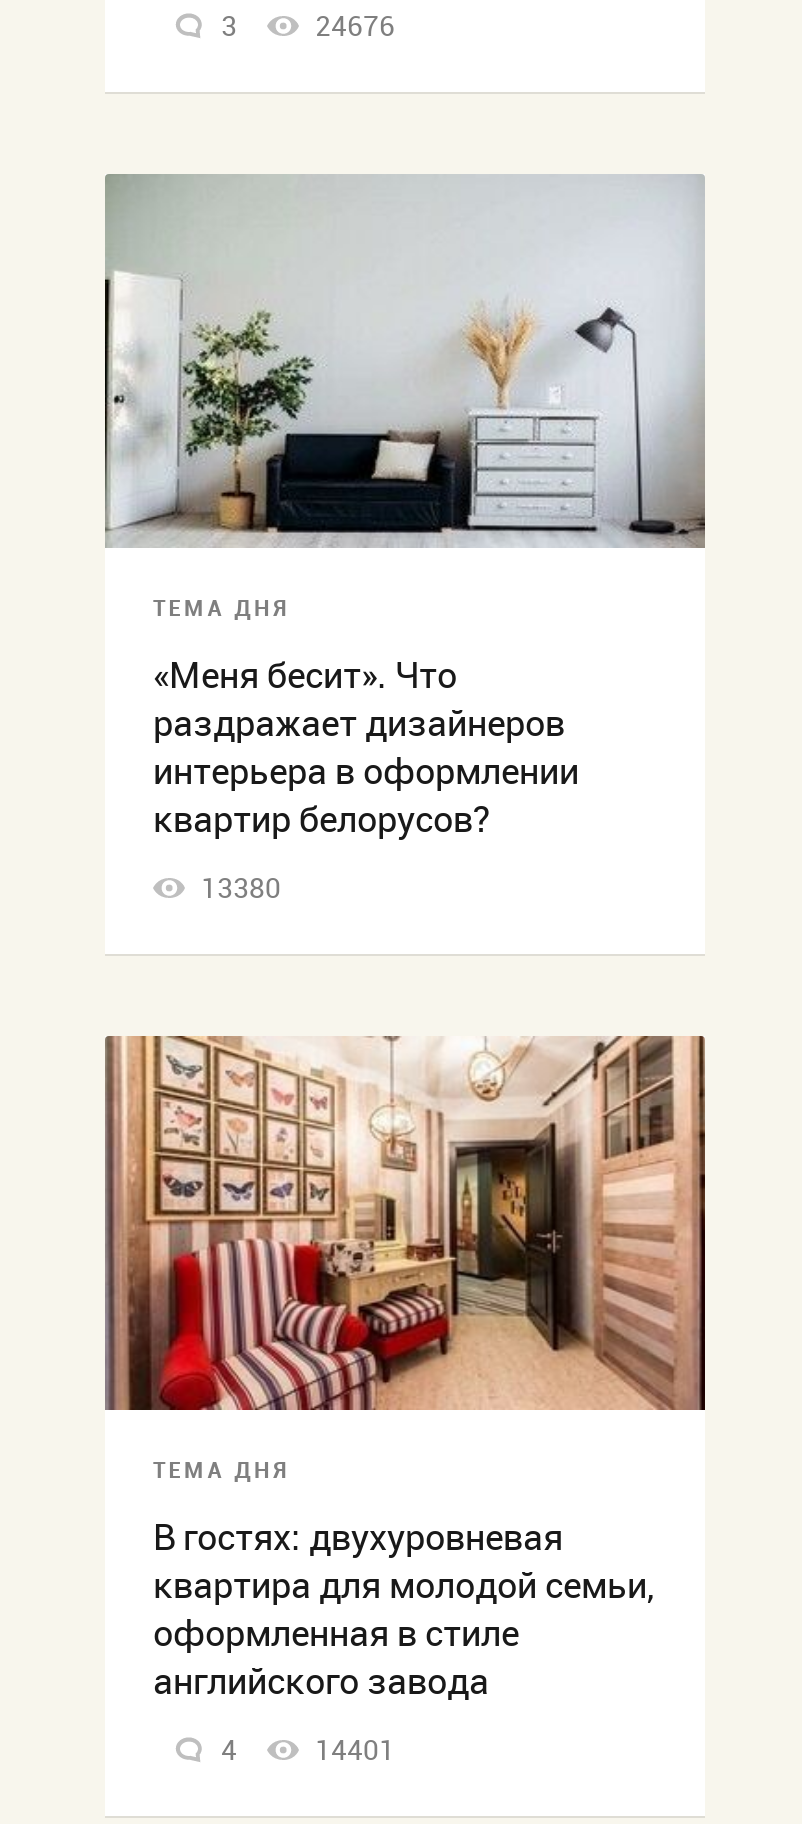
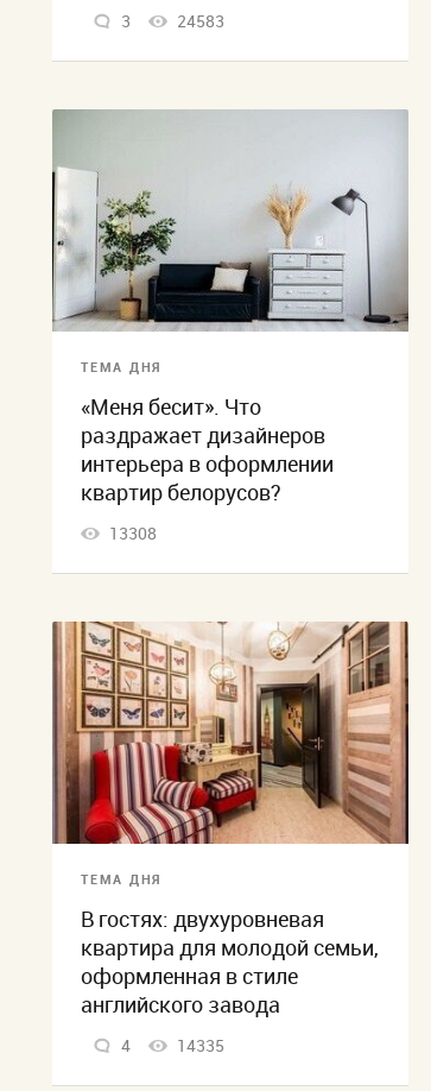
- 24676
+ 24583

- 13380
+ 13308

- 14401
+ 14335
